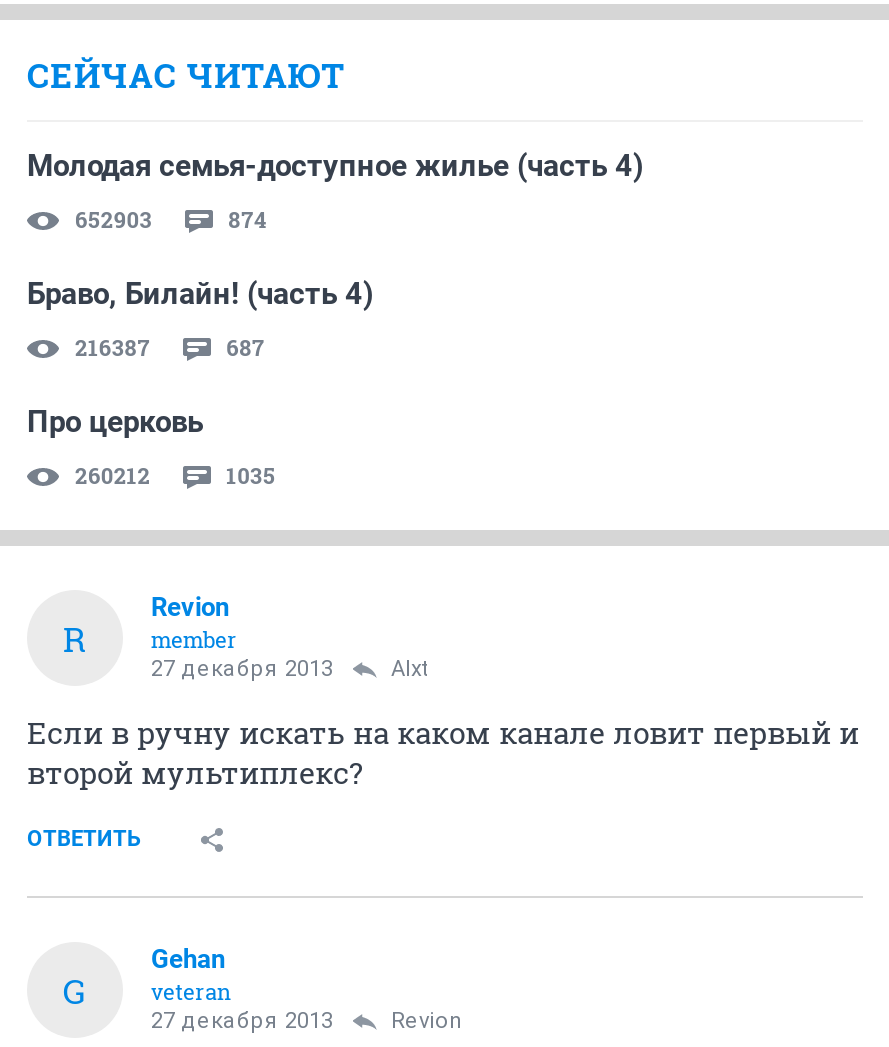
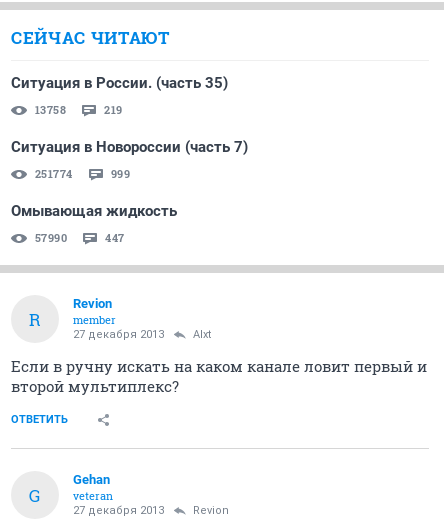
- Молодая семья-доступное жилье (часть 4)
+ Ситуация в России. (часть 35)

- 652903
- 874
+ 13758
+ 219

- Браво, Билайн! (часть 4)
+ Ситуация в Новороссии (часть 7)

- 216387
- 687
+ 251774
+ 999

- Про церковь
+ Омывающая жидкость

- 260212
- 1035
+ 57990
+ 447
